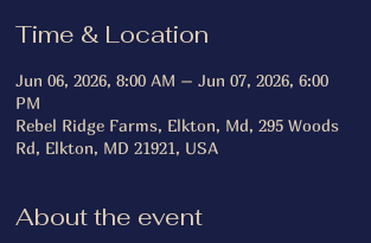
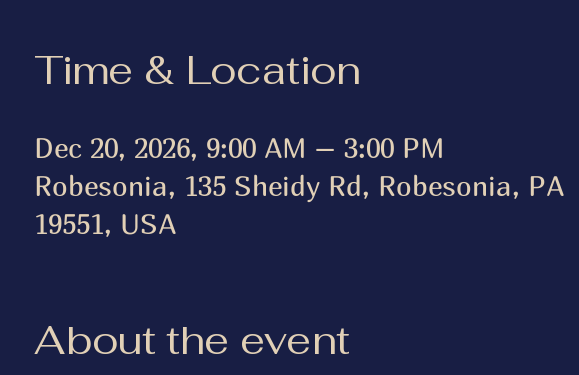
- Jun 06, 2026, 8:00 AM – Jun 07, 2026, 6:00
- PM
- Rebel Ridge Farms, Elkton, Md, 295 Woods
- Rd, Elkton, MD 21921, USA
+ Dec 20, 2026, 9:00 AM – 3:00 PM
+ Robesonia, 135 Sheidy Rd, Robesonia, PA
+ 19551, USA
